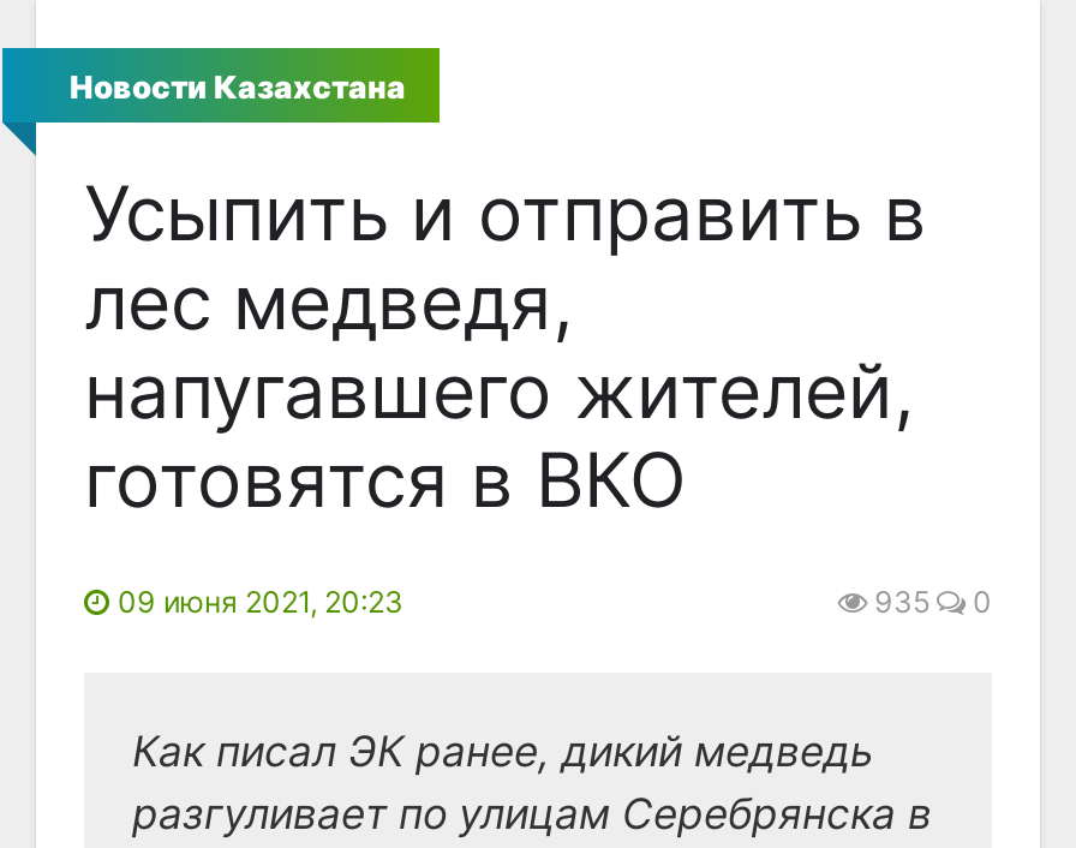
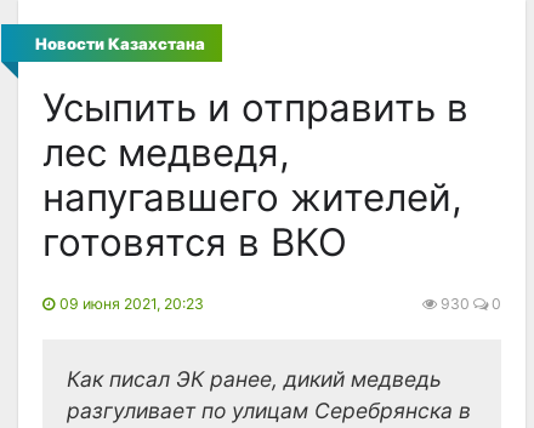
- 935 0
+ 930 0
